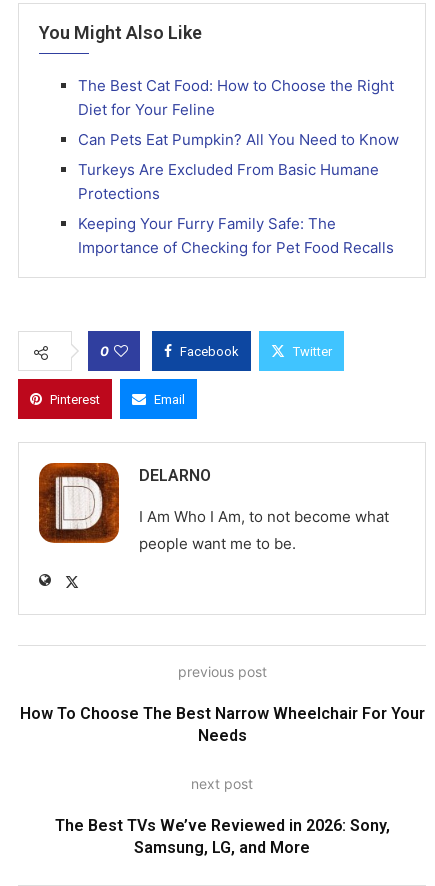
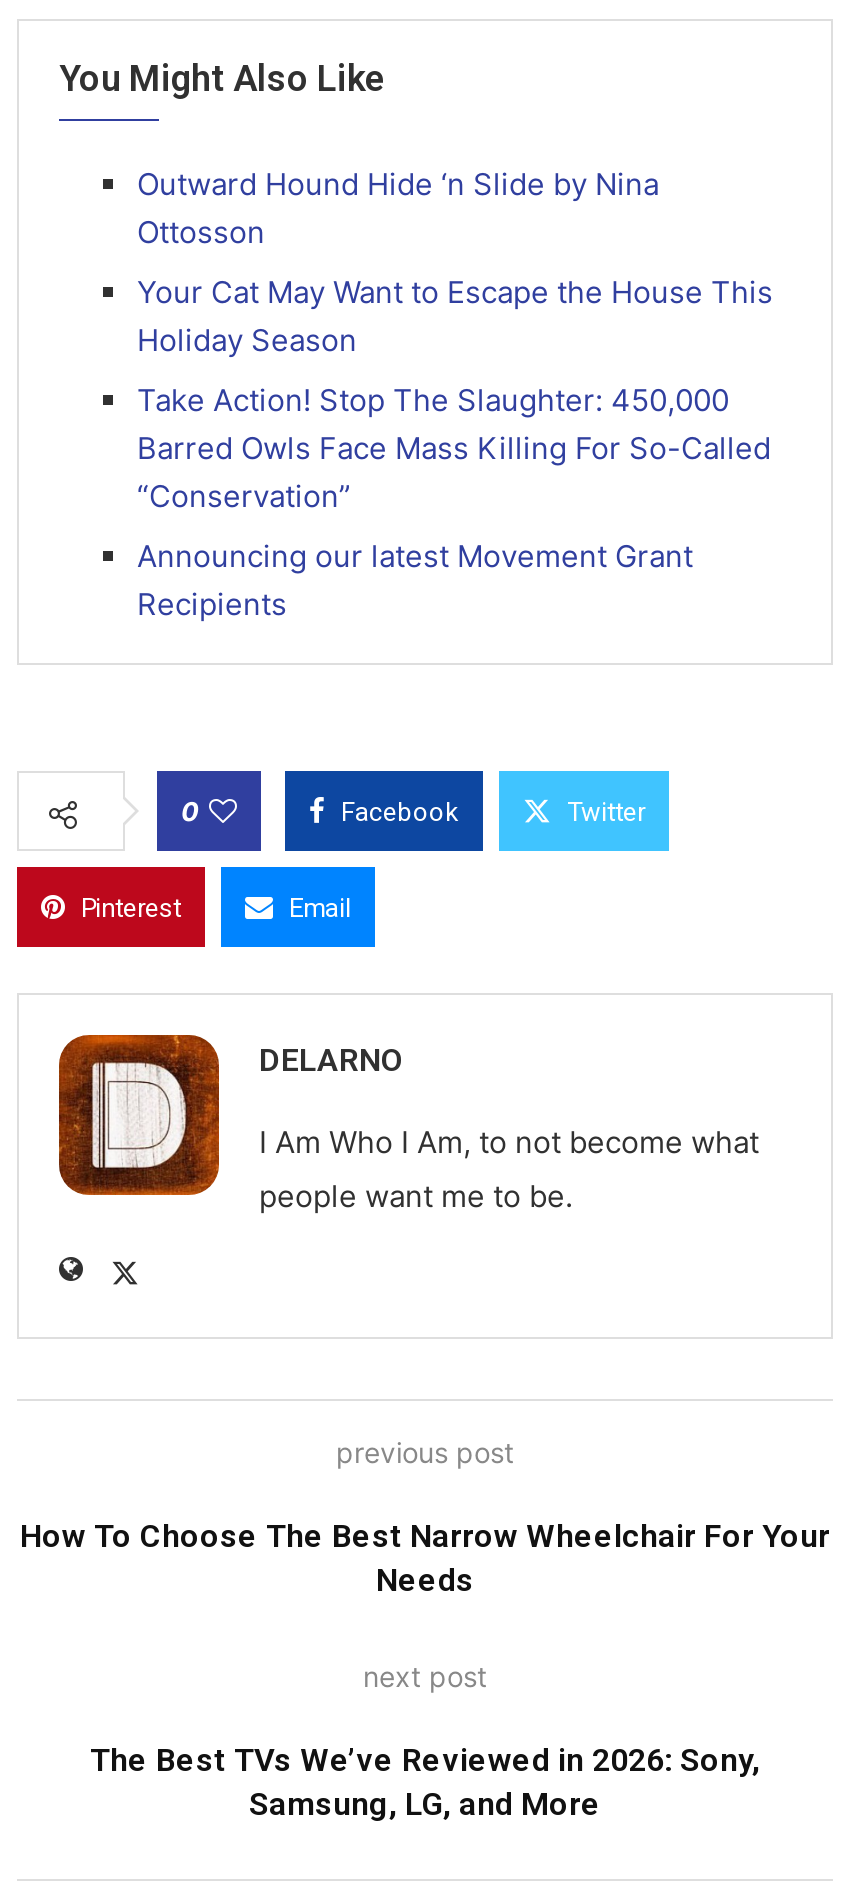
- The Best Cat Food: How to Choose the Right
- Diet for Your Feline
+ Outward Hound Hide ‘n Slide by Nina
+ Ottosson

- Can Pets Eat Pumpkin? All You Need to Know
+ Your Cat May Want to Escape the House This
+ Holiday Season

- Turkeys Are Excluded From Basic Humane
- Protections
+ Take Action! Stop The Slaughter: 450,000
+ Barred Owls Face Mass Killing For So-Called
+ “Conservation”

- Keeping Your Furry Family Safe: The
- Importance of Checking for Pet Food Recalls
+ Announcing our latest Movement Grant
+ Recipients
